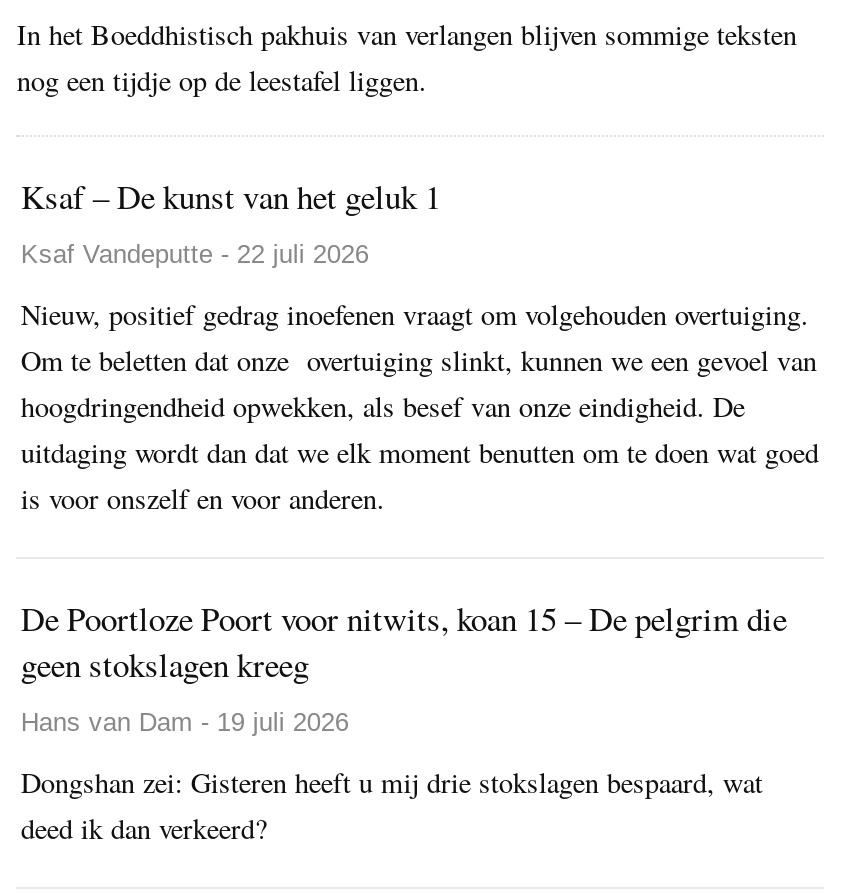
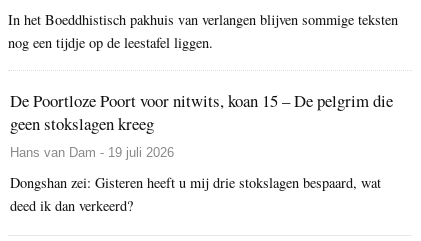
- Ksaf – De kunst van het geluk 1
- Ksaf Vandeputte - 22 juli 2026
- Nieuw, positief gedrag inoefenen vraagt om volgehouden overtuiging.
- Om te beletten dat onze overtuiging slinkt, kunnen we een gevoel van
- hoogdringendheid opwekken, als besef van onze eindigheid. De
- uitdaging wordt dan dat we elk moment benutten om te doen wat goed
- is voor onszelf en voor anderen.
